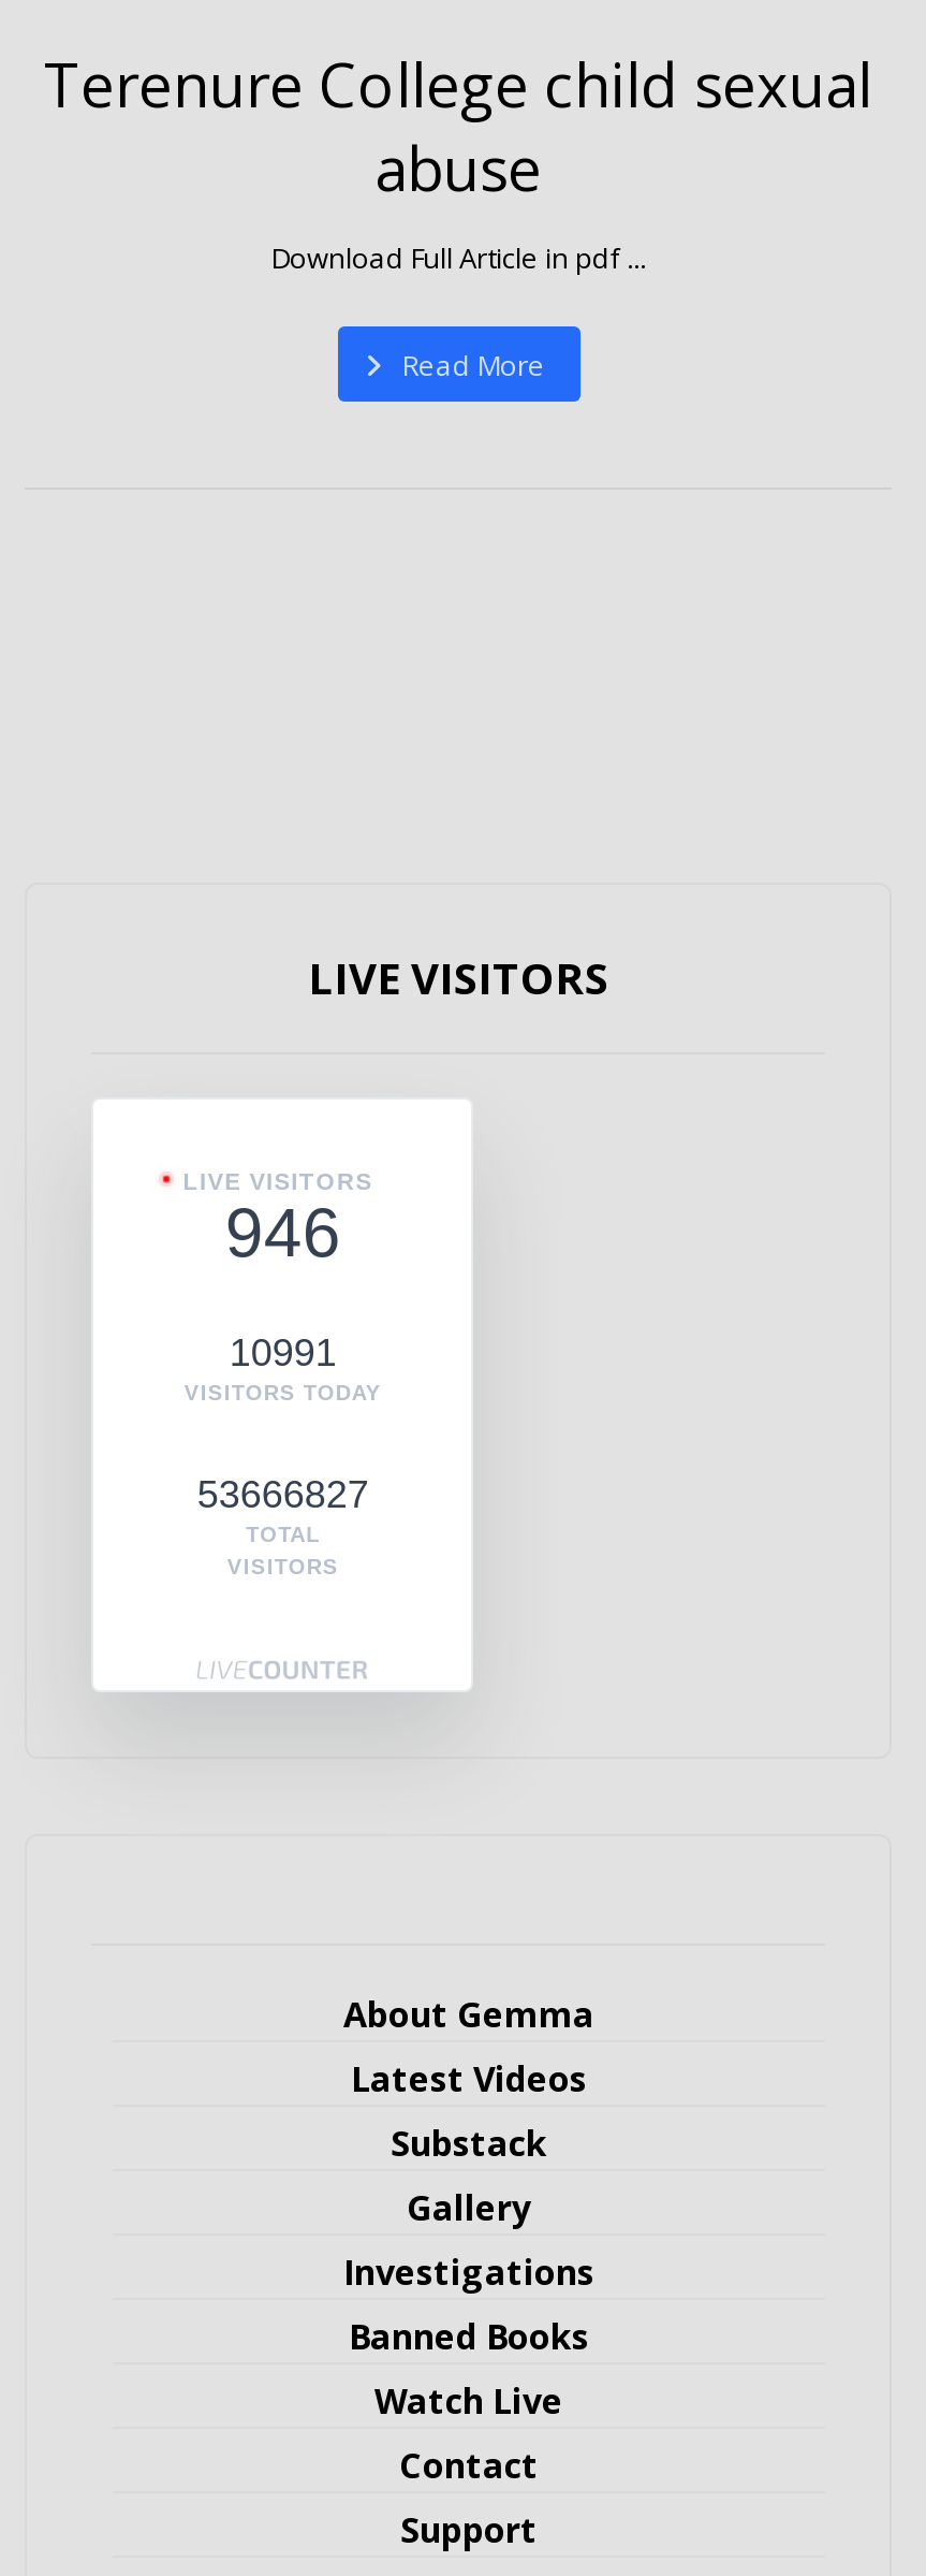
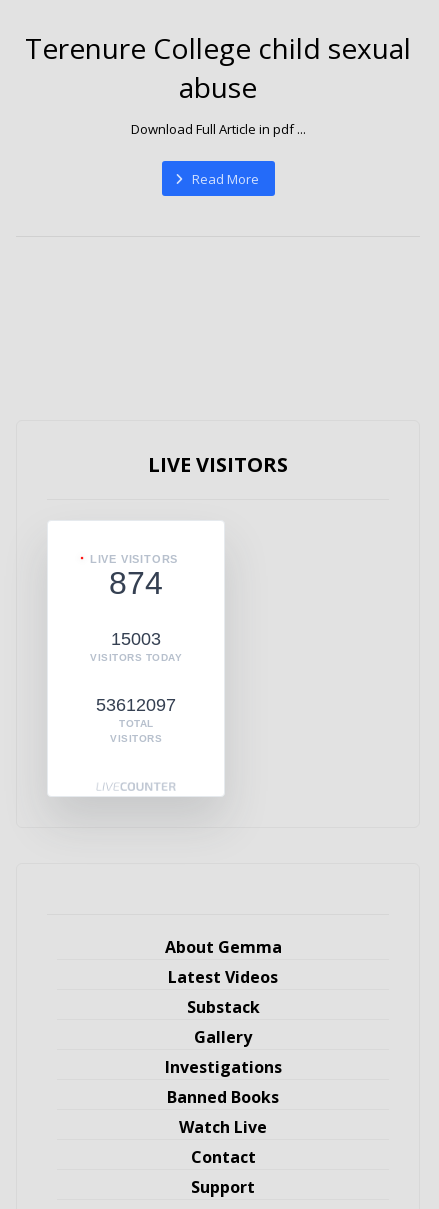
- 946
+ 874

- 10991
+ 15003

- 53666827
+ 53612097
